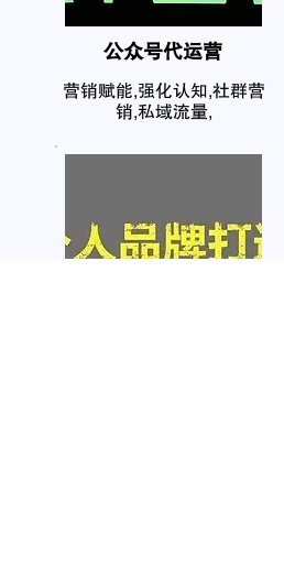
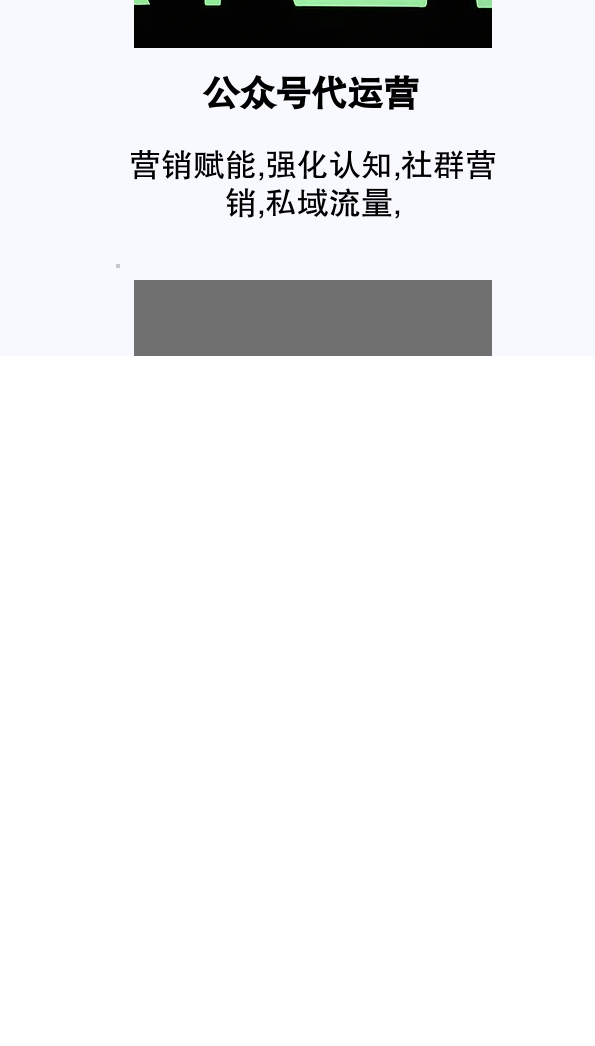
- [image]
